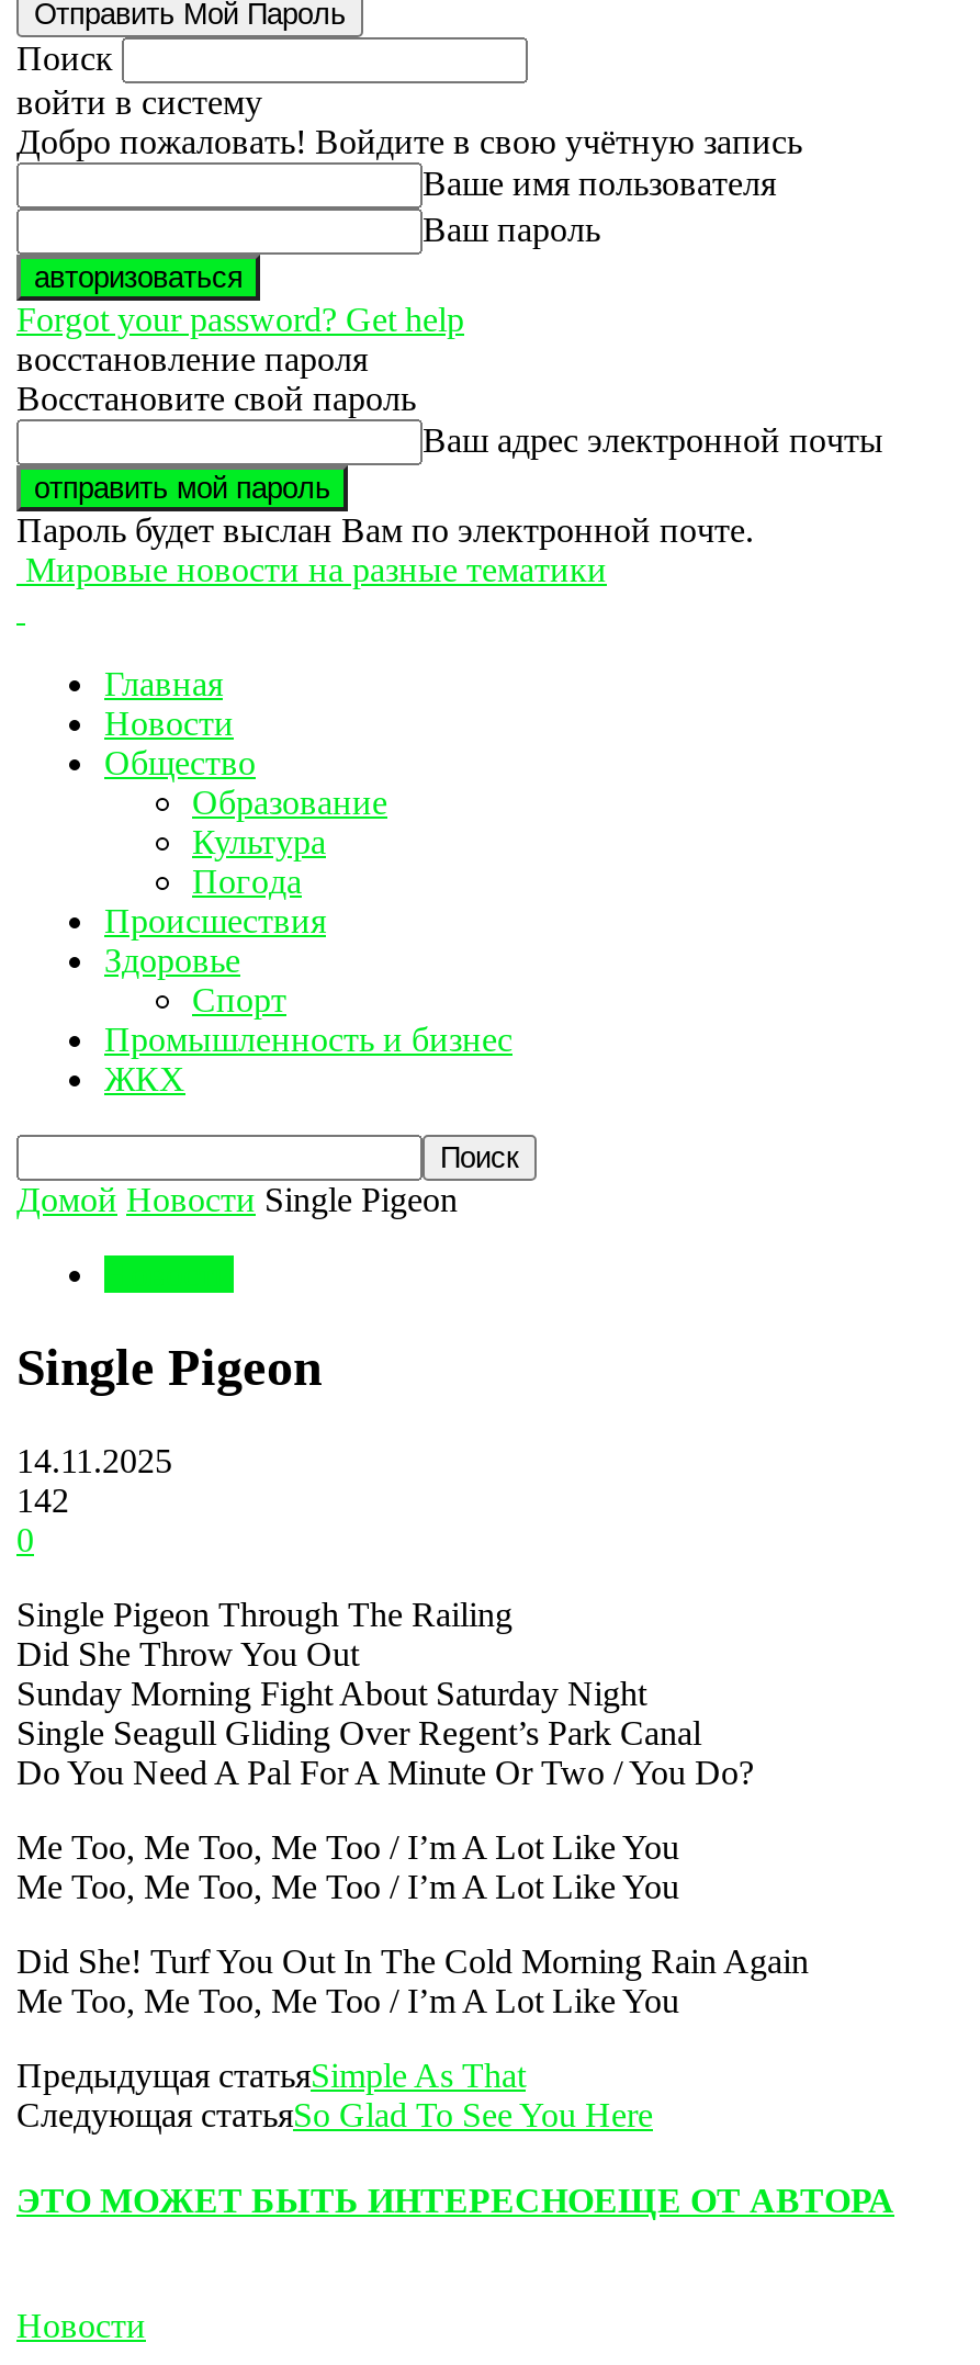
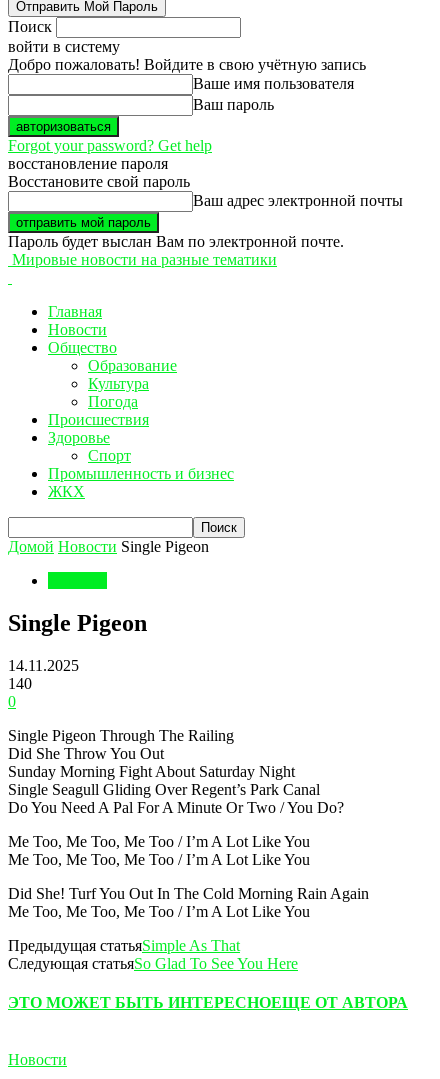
- 142
+ 140
